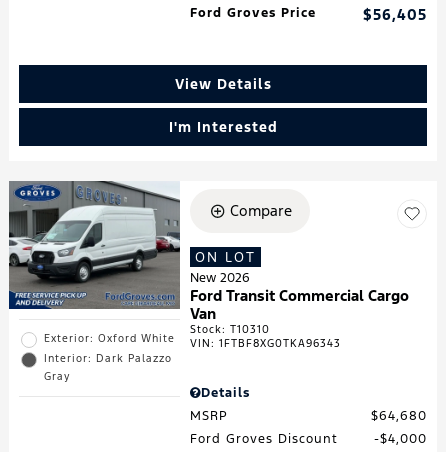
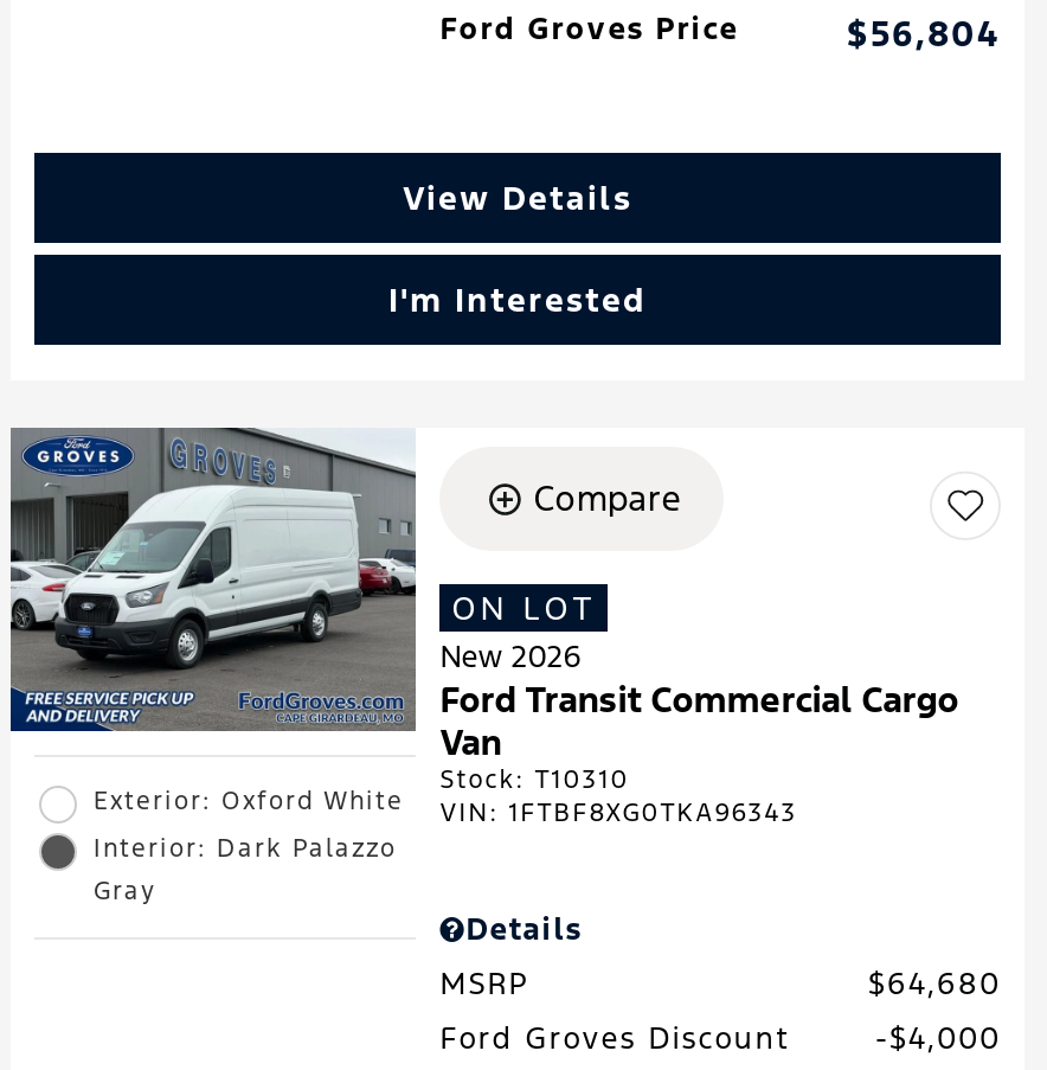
- $56,405
+ $56,804
